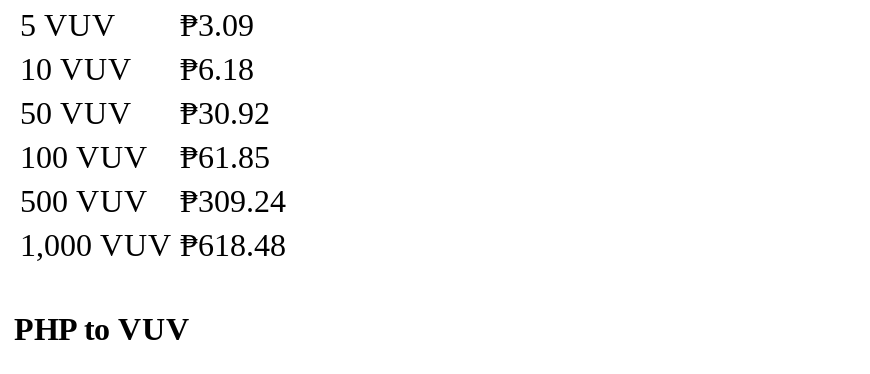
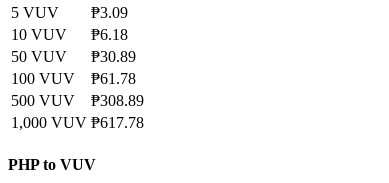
- 50 VUV ₱30.92
+ 50 VUV ₱30.89

- 100 VUV ₱61.85
+ 100 VUV ₱61.78

- 500 VUV ₱309.24
+ 500 VUV ₱308.89

- 1,000 VUV ₱618.48
+ 1,000 VUV ₱617.78
